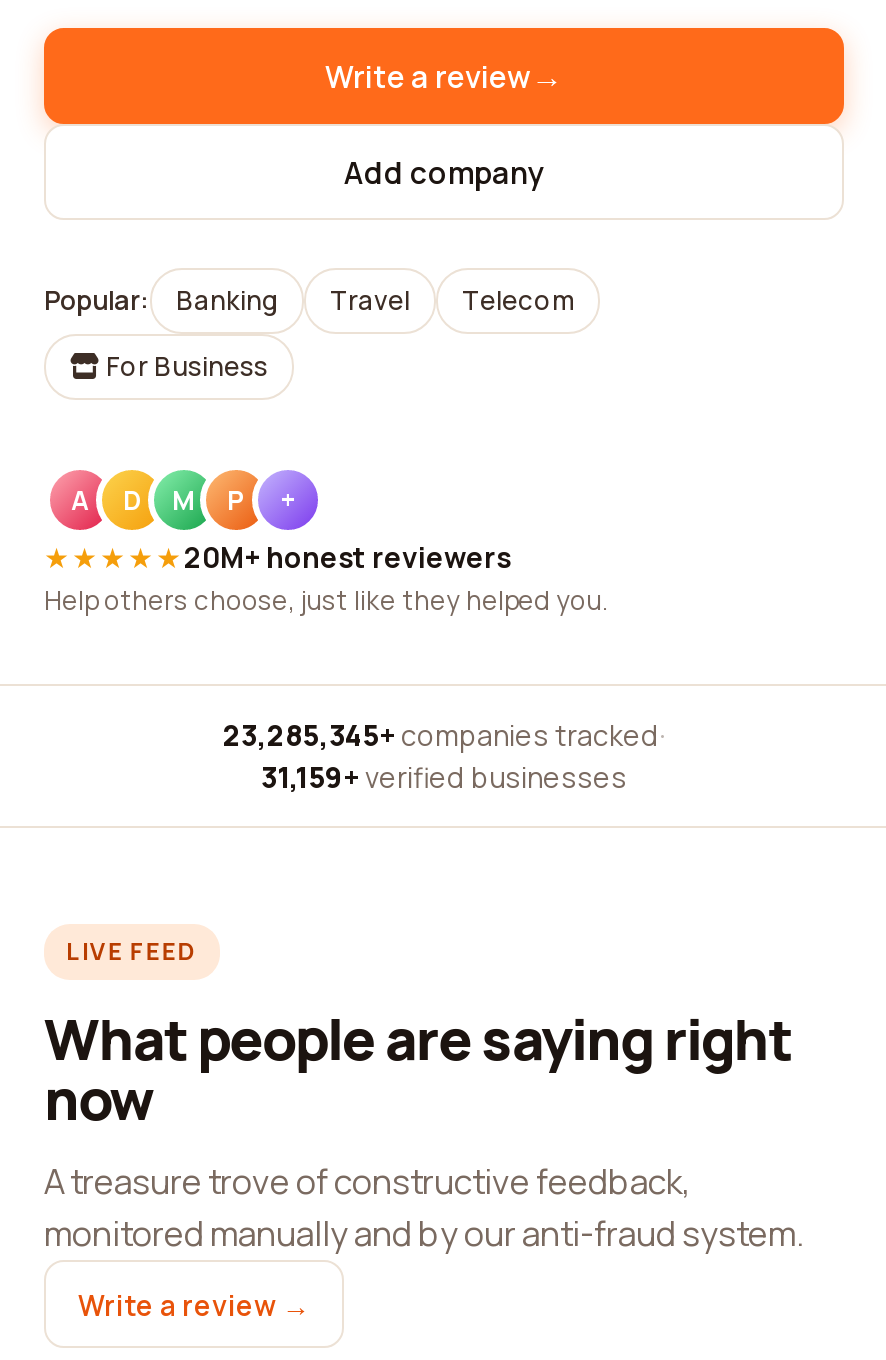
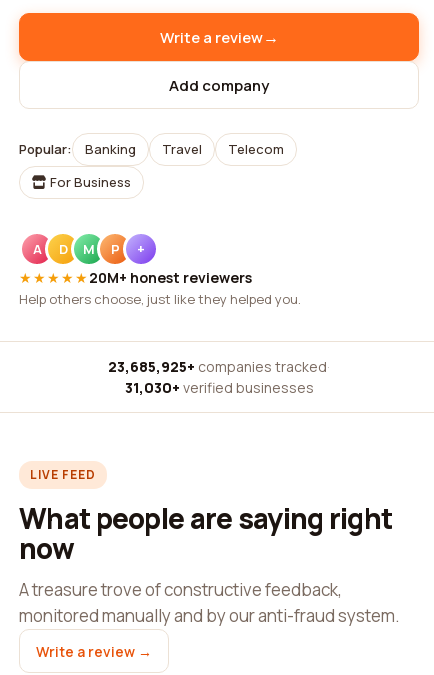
- 23,285,345+ companies tracked ·
+ 23,685,925+ companies tracked ·

- 31,159+ verified businesses
+ 31,030+ verified businesses
